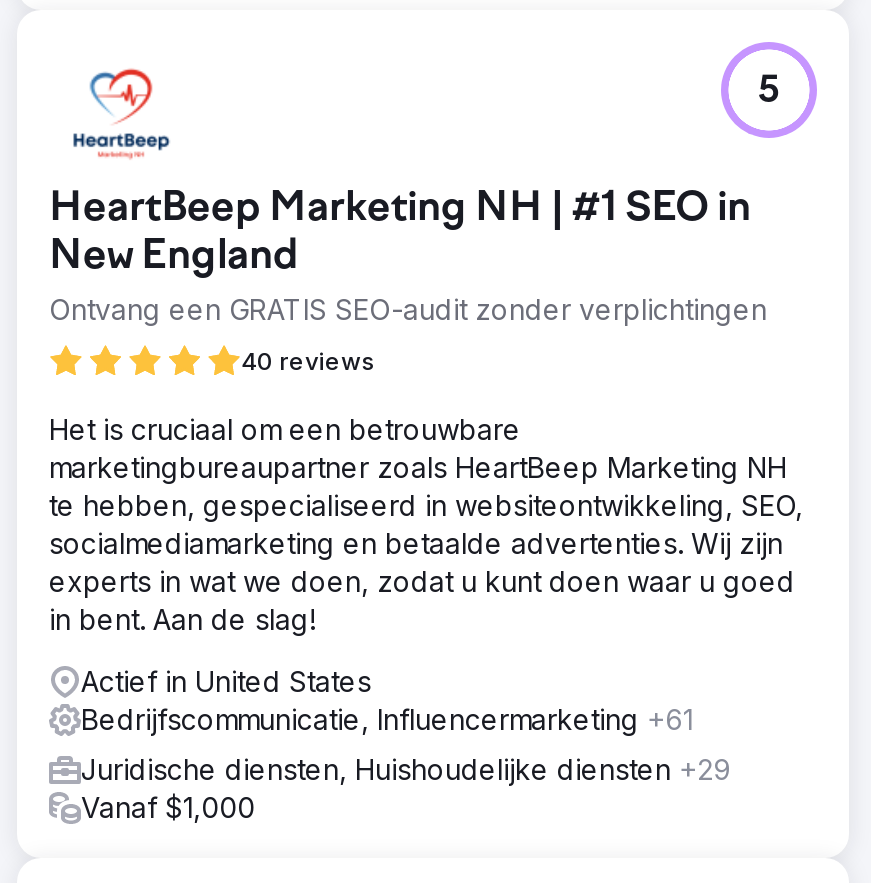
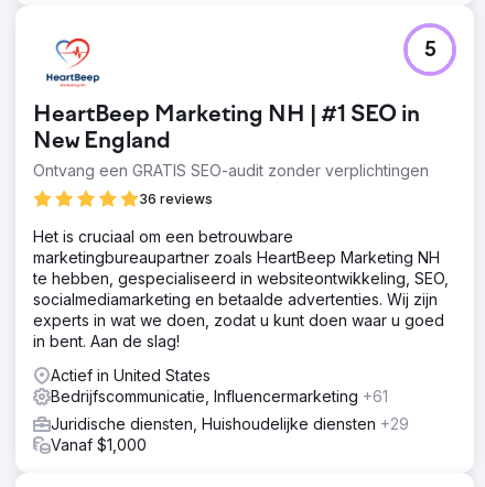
- 40 reviews
+ 36 reviews
